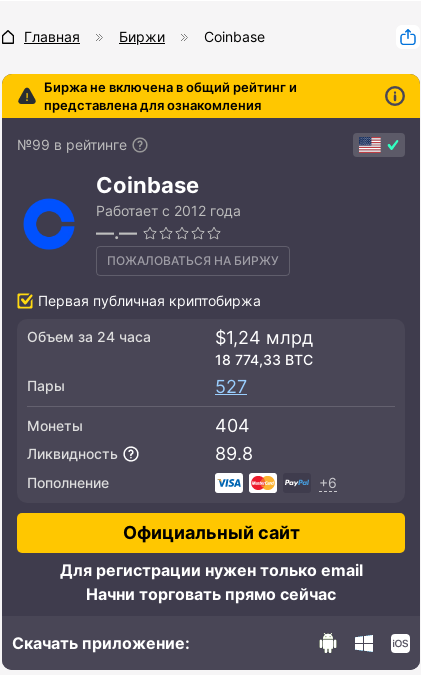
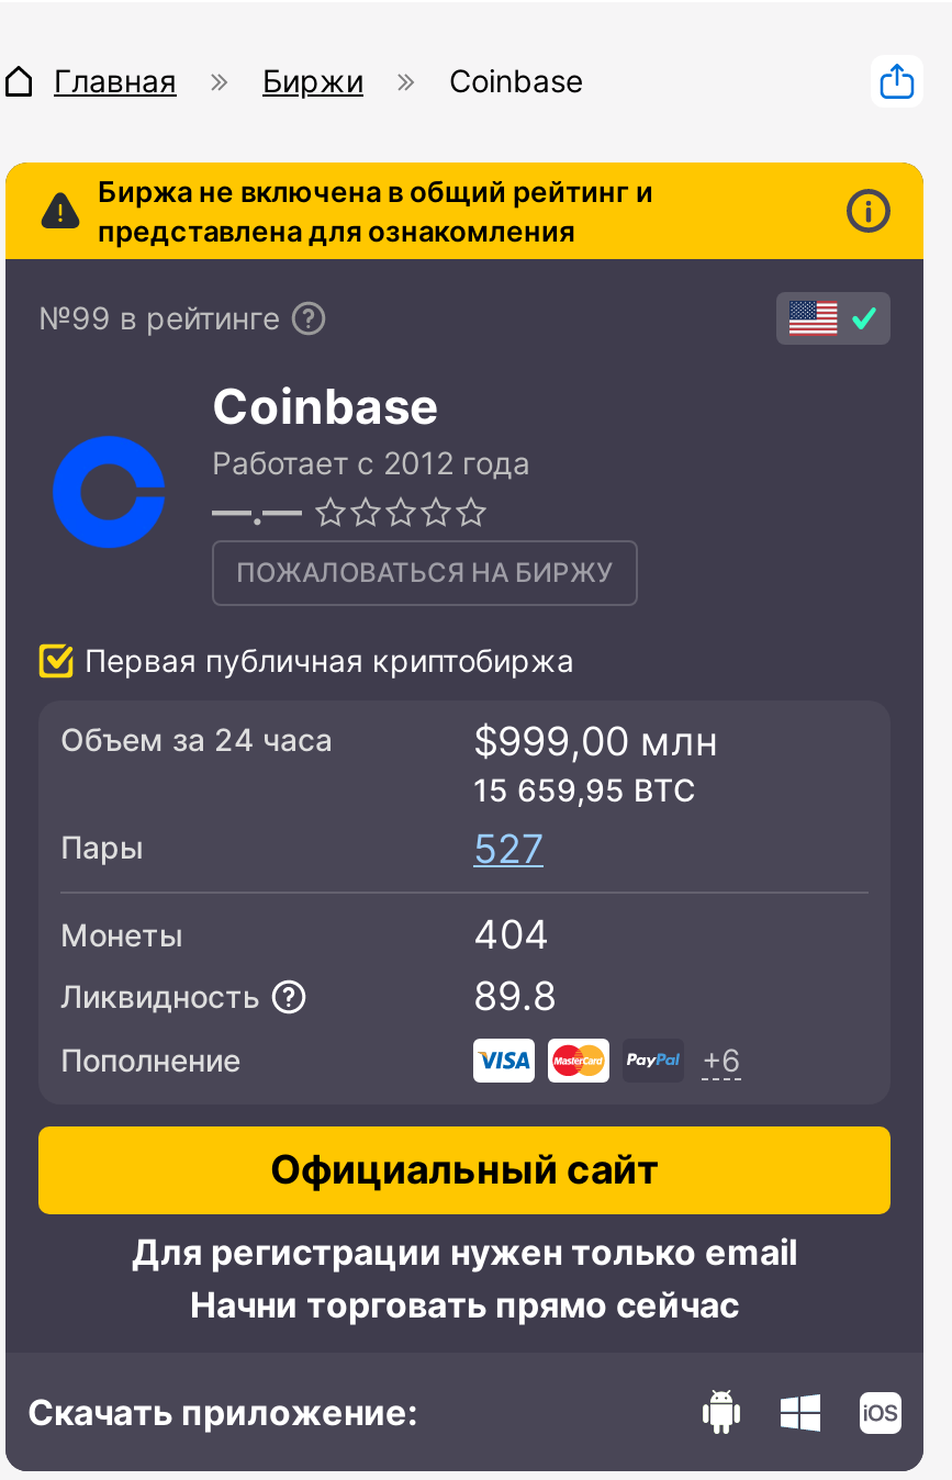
- $1,24 млрд
- 18 774,33 BTC
+ $999,00 млн
+ 15 659,95 BTC
